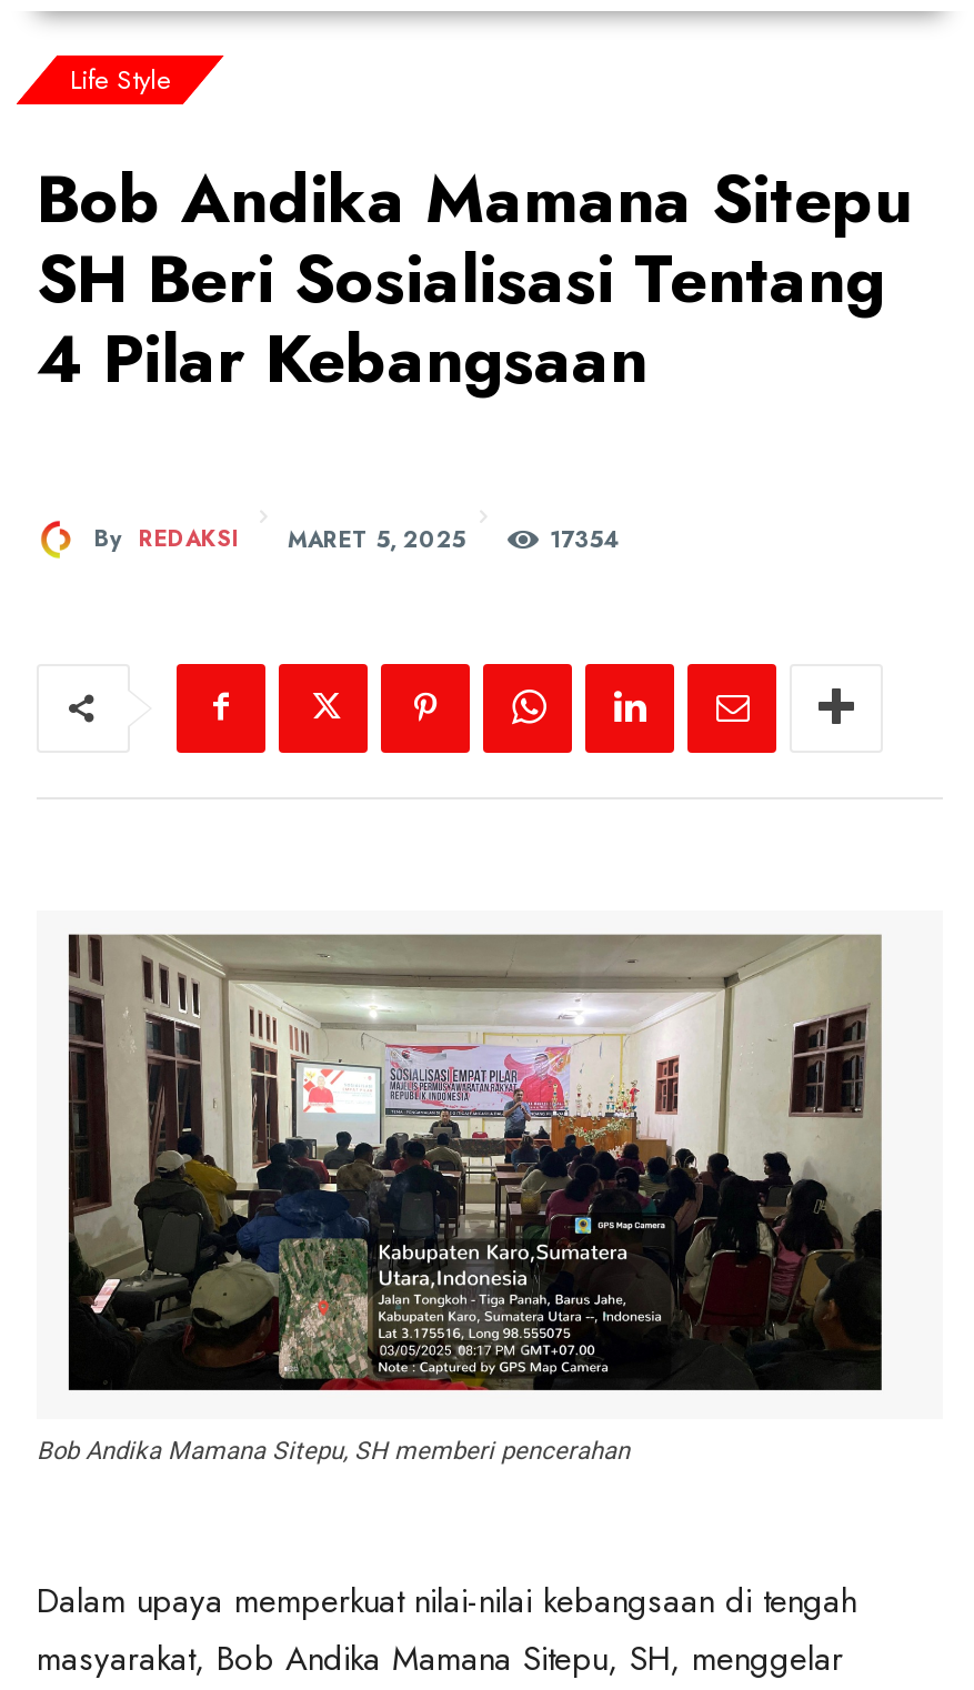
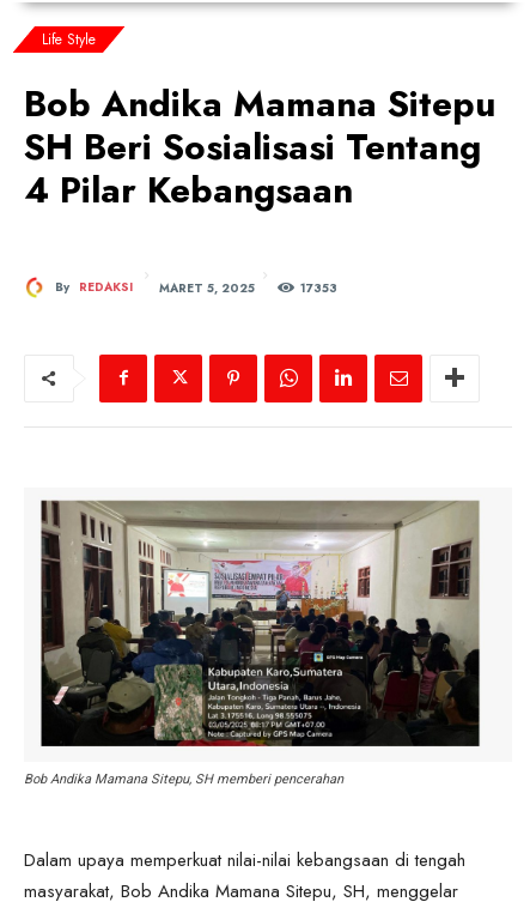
- 17354
+ 17353
